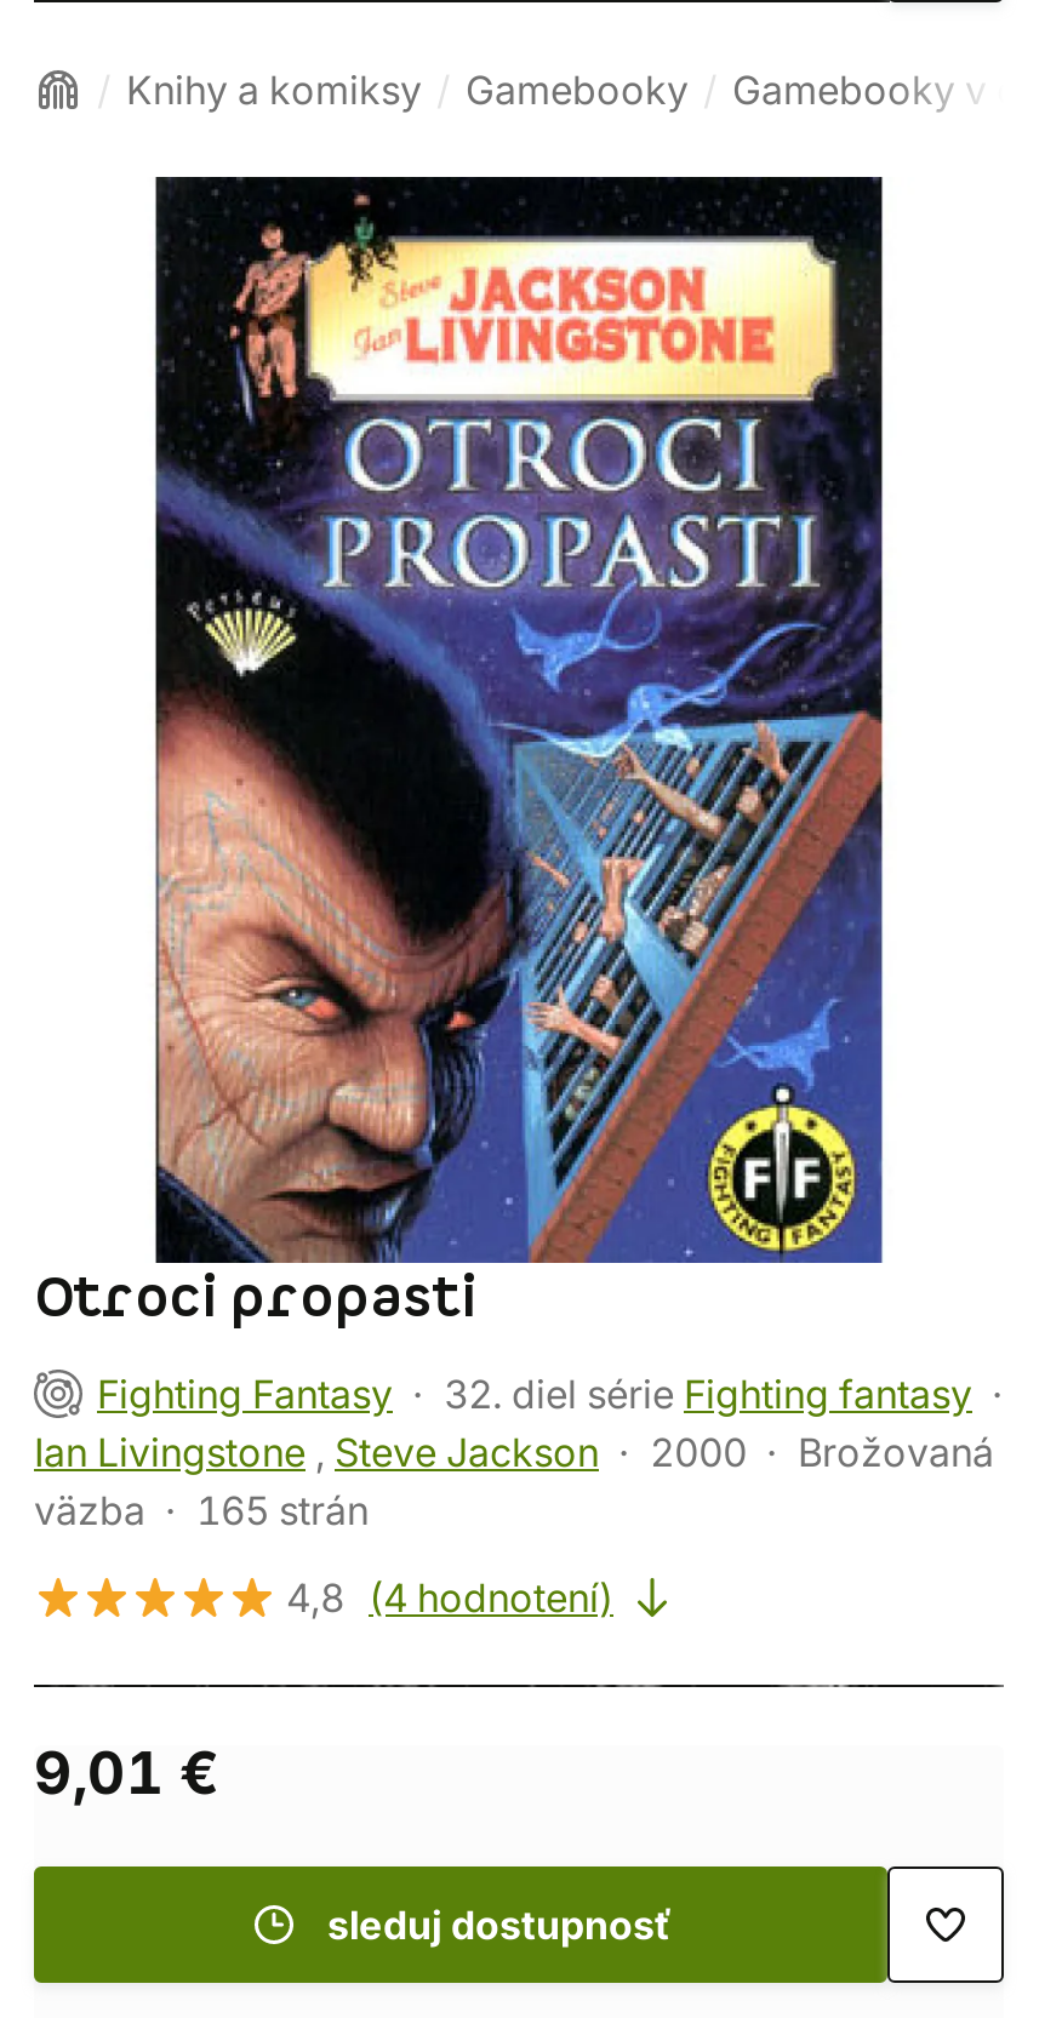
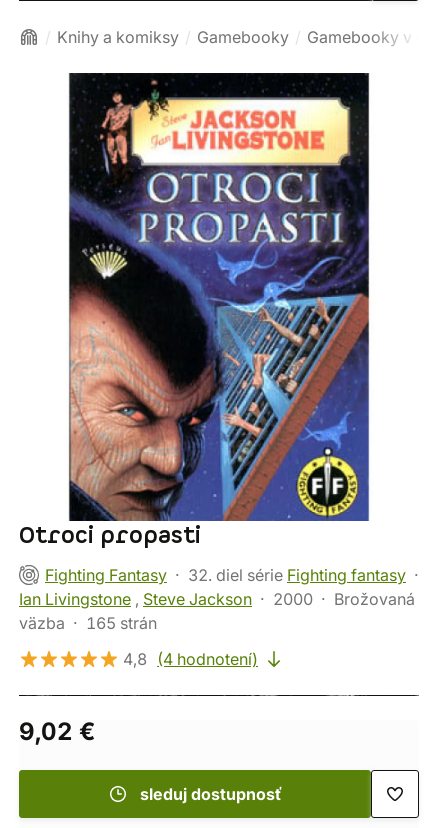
- 9,01 €
+ 9,02 €
